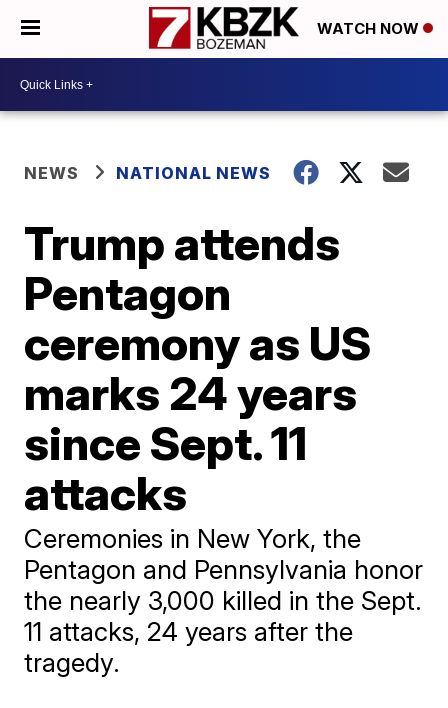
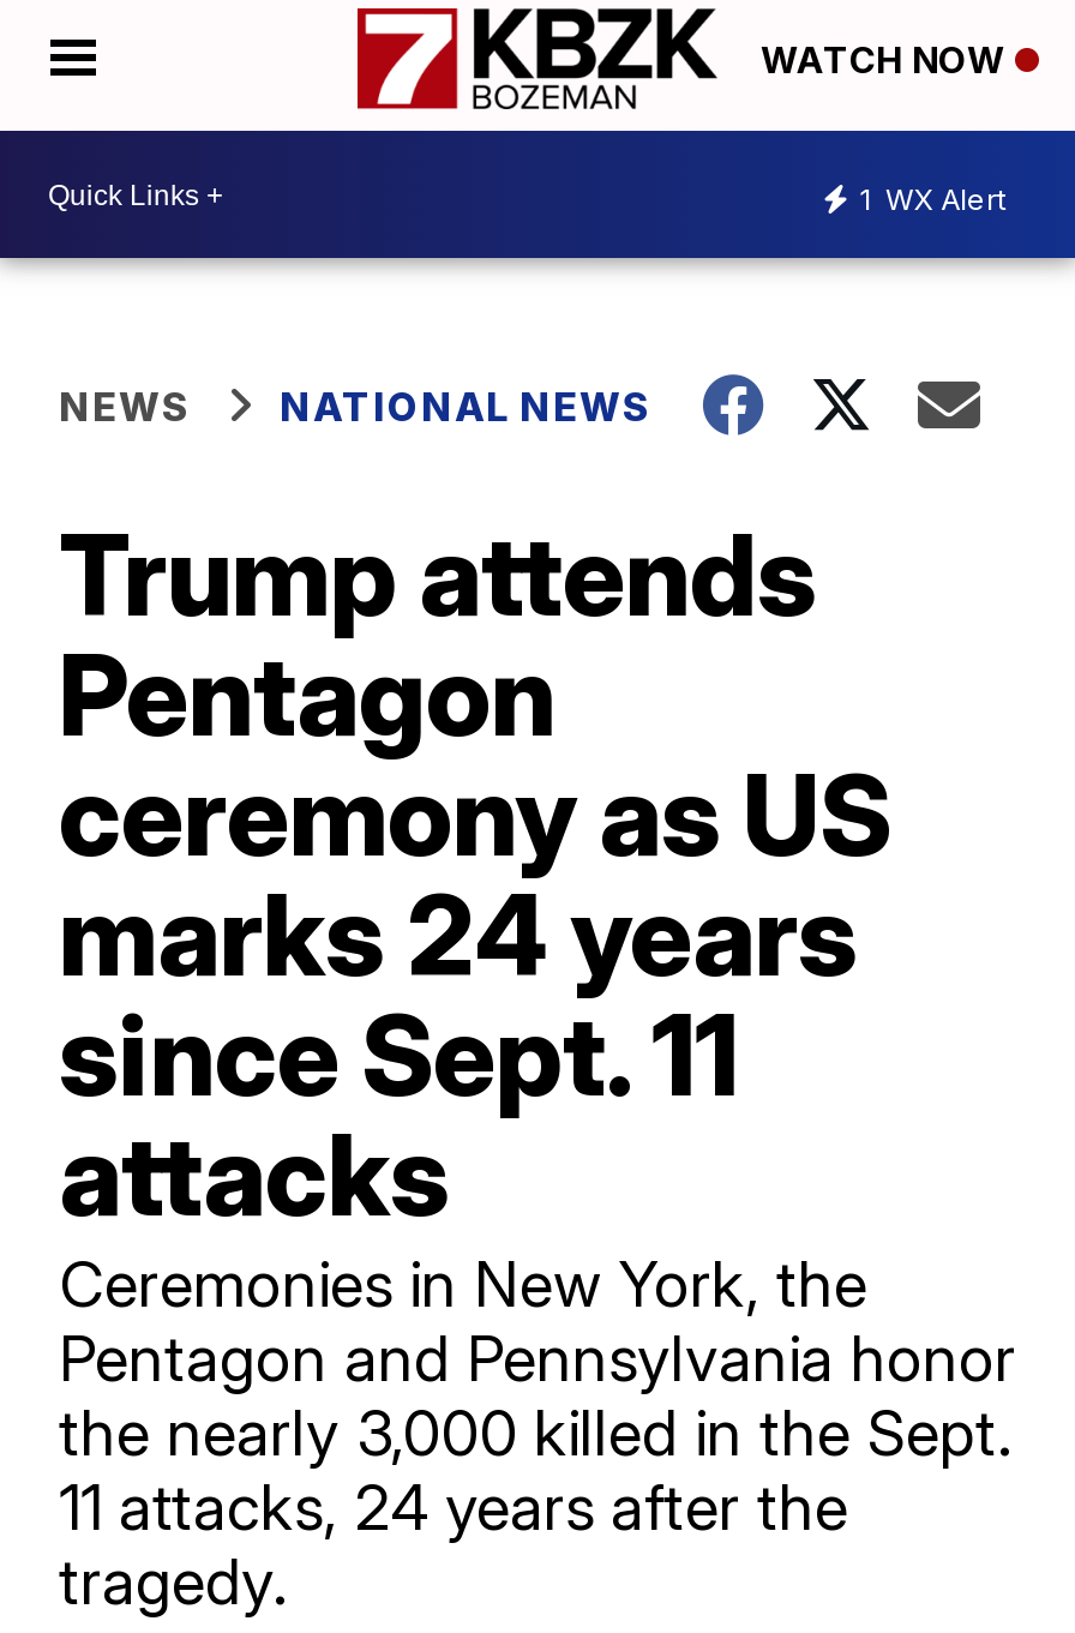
+ 1 WX Alert
